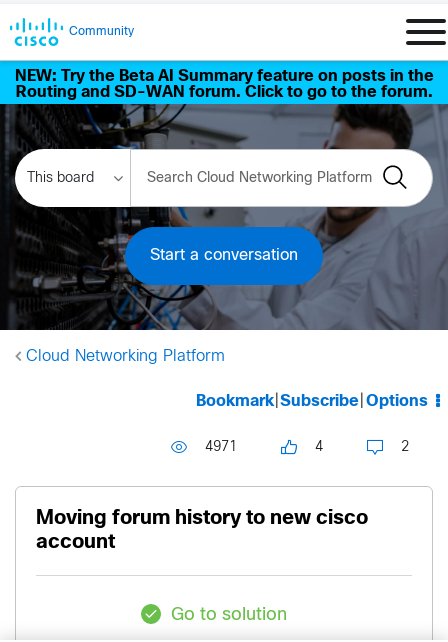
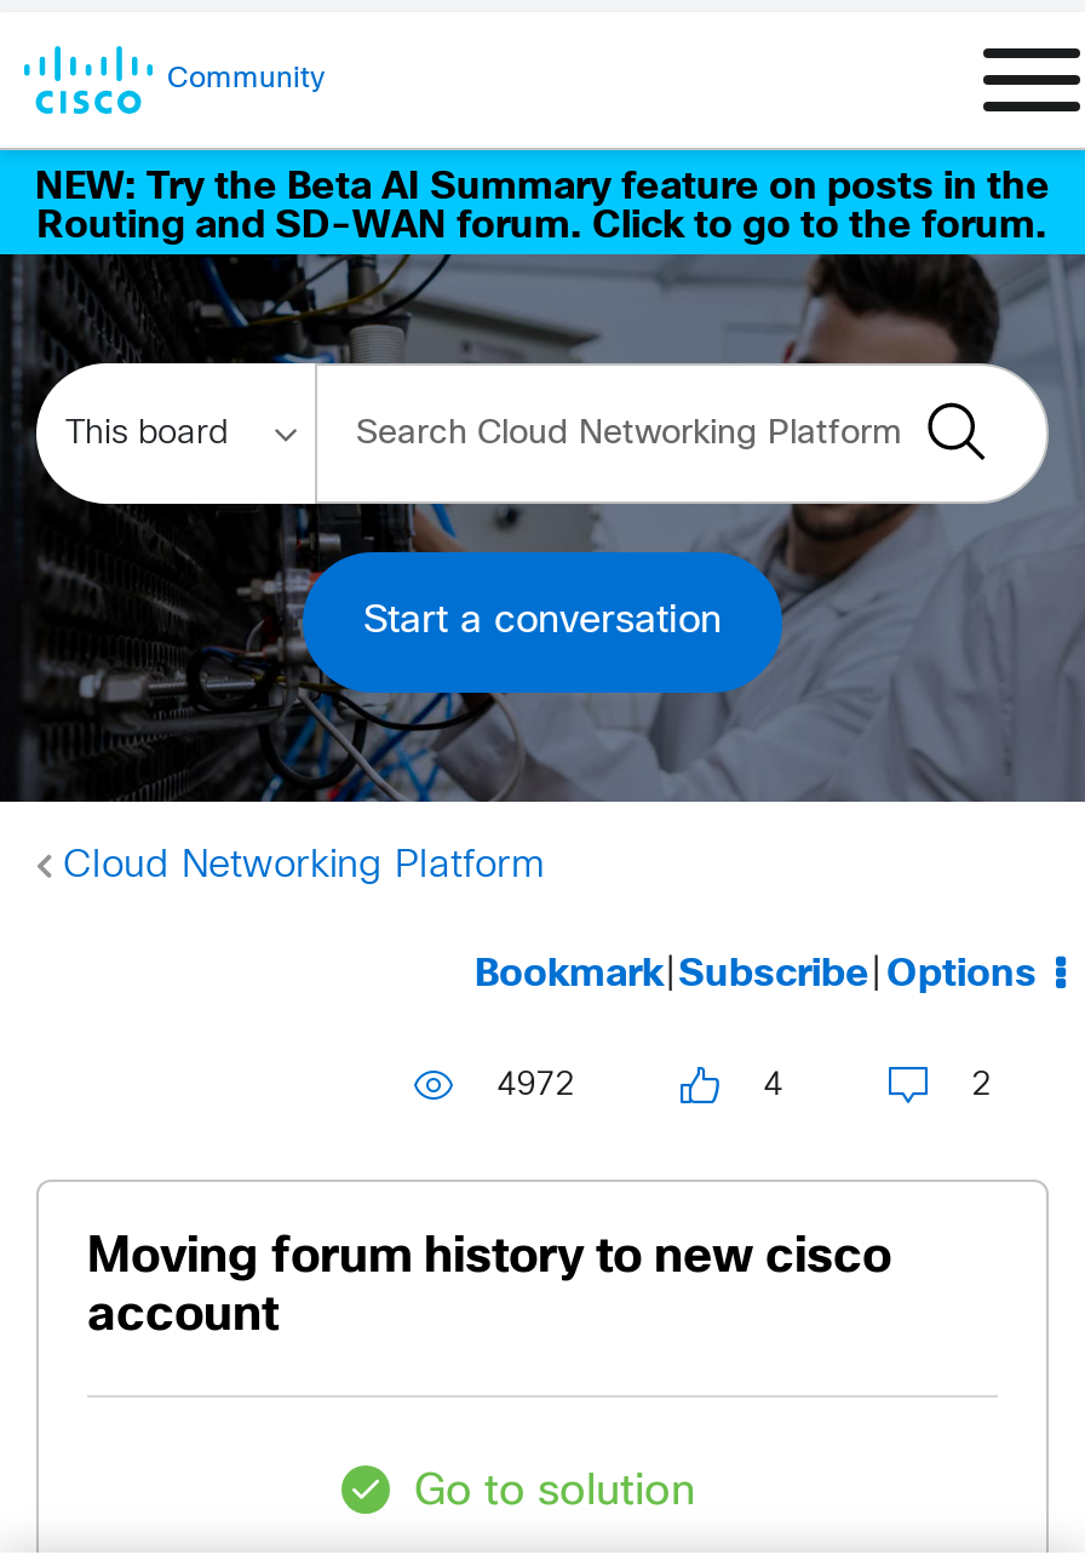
- 4971
+ 4972
